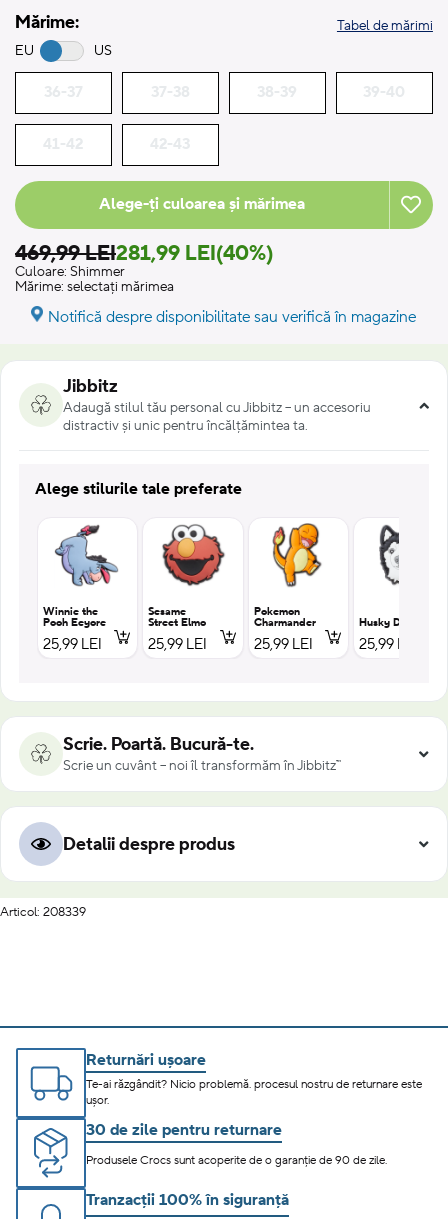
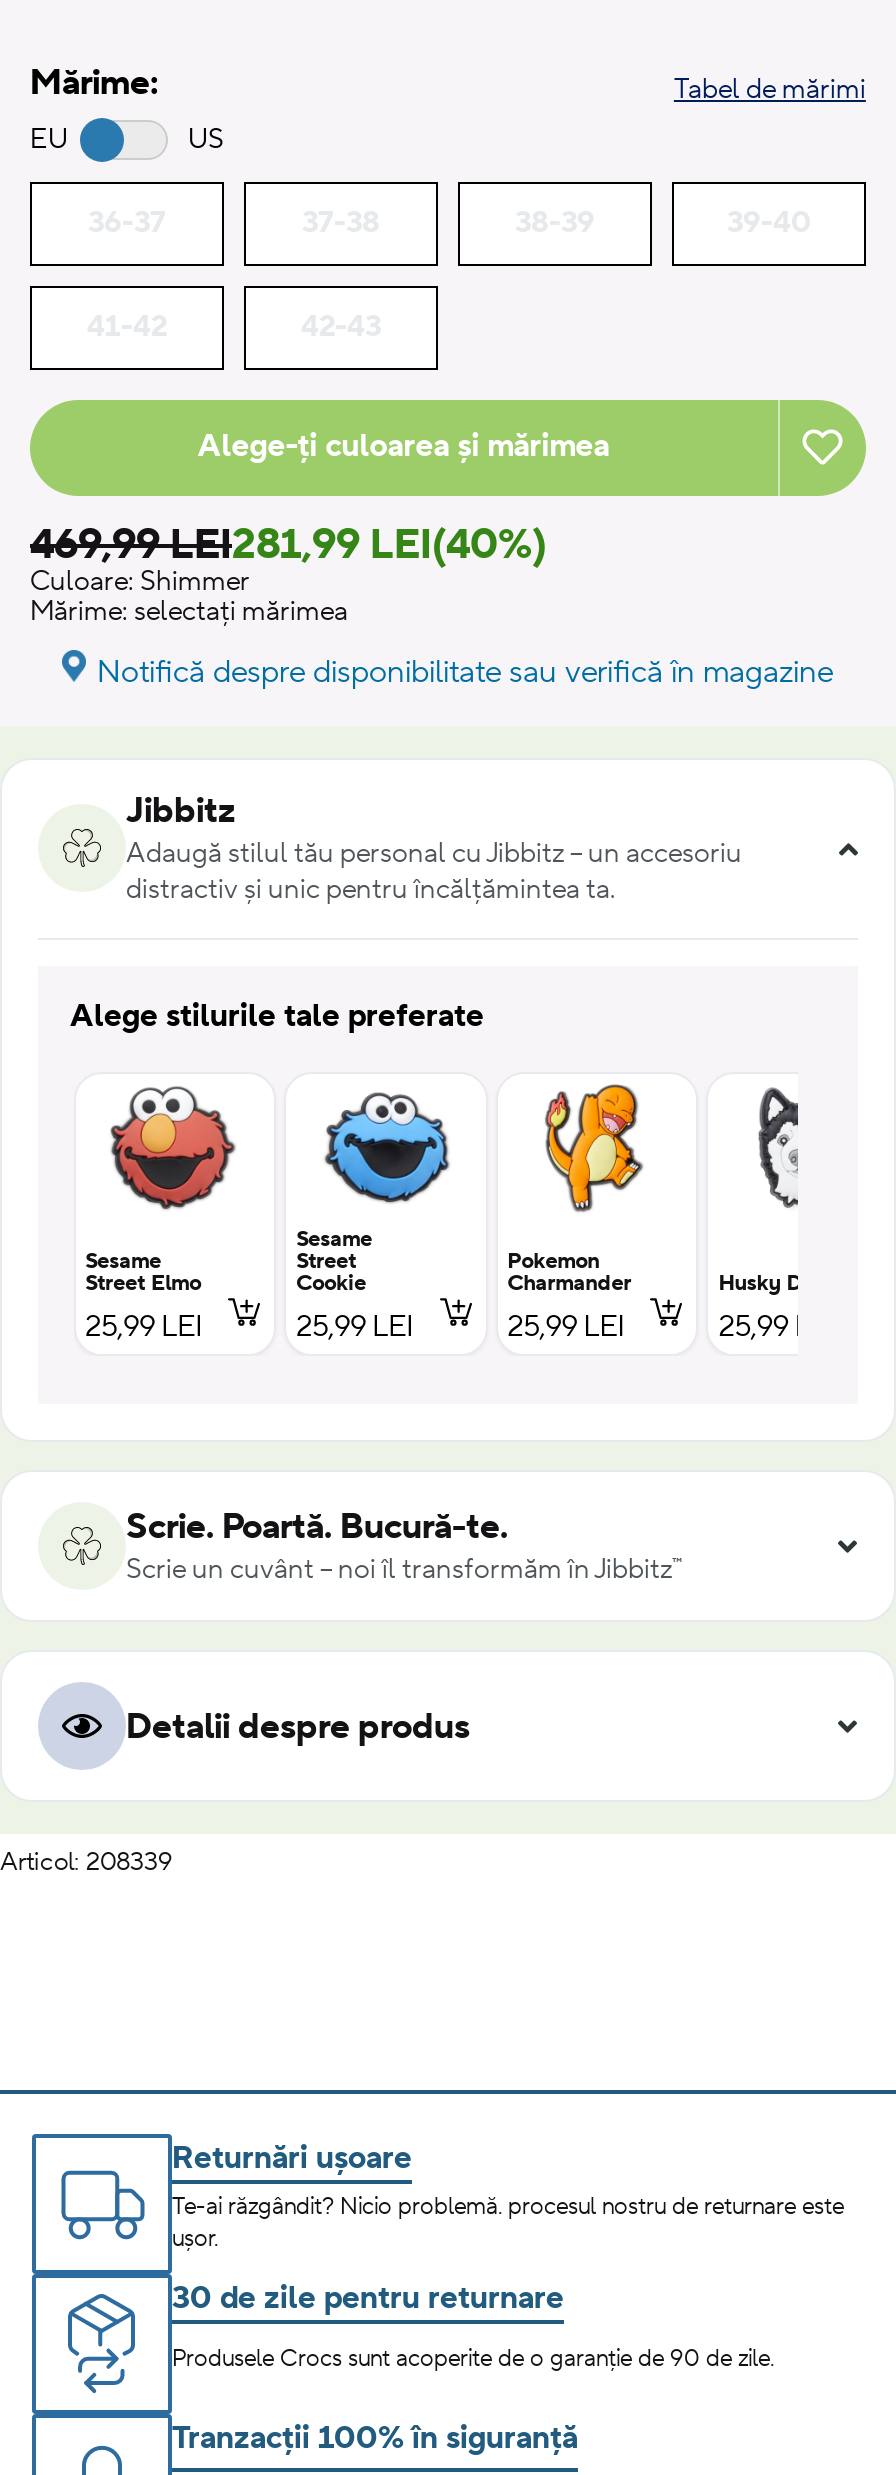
- [image]
- Winnie the
- Pooh Eeyore
+ [image]
+ Sesame
+ Street Elmo

- [image]
- Street Elmo
+ [image]
+ Street
+ Cookie
